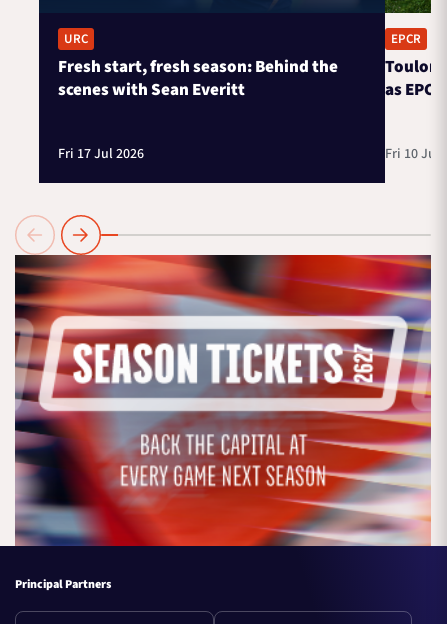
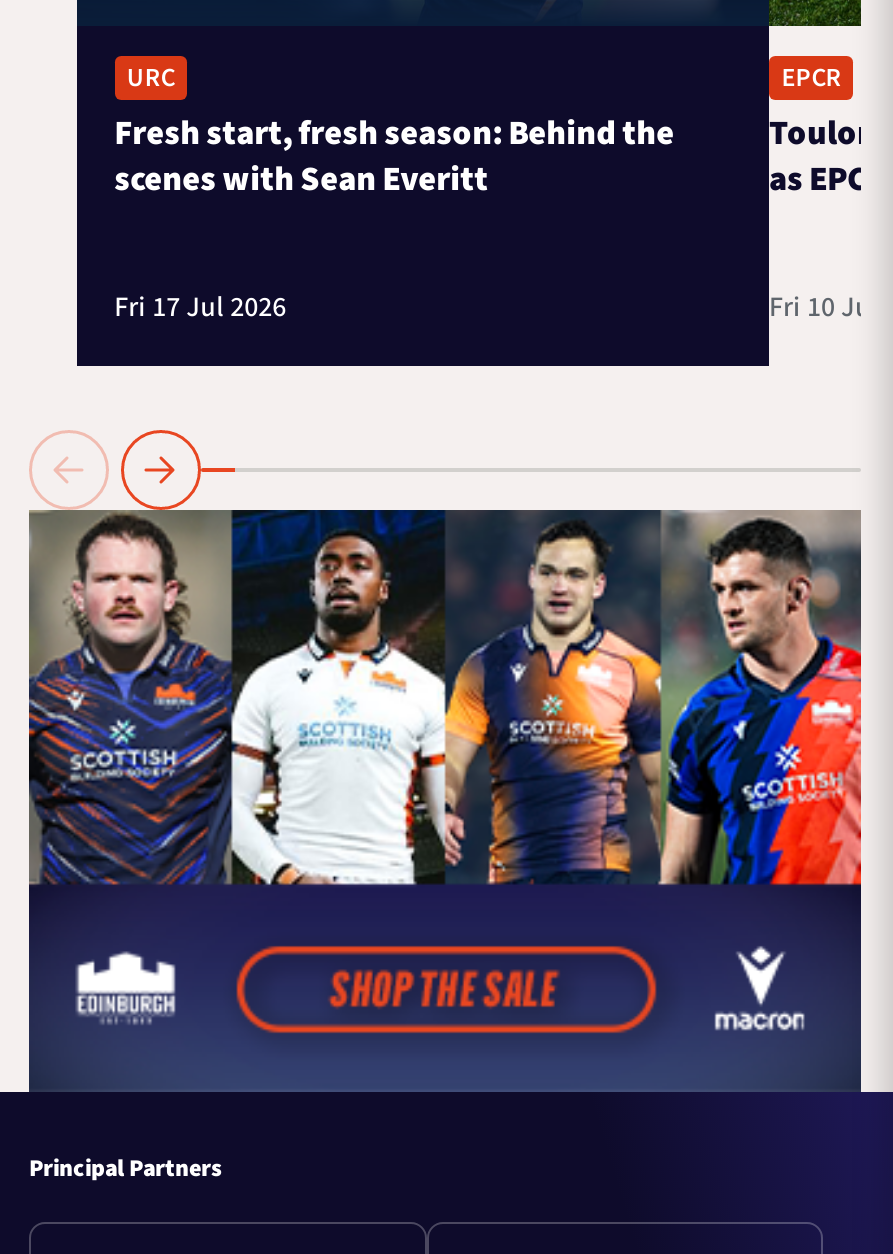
- [image]
+ [image]
